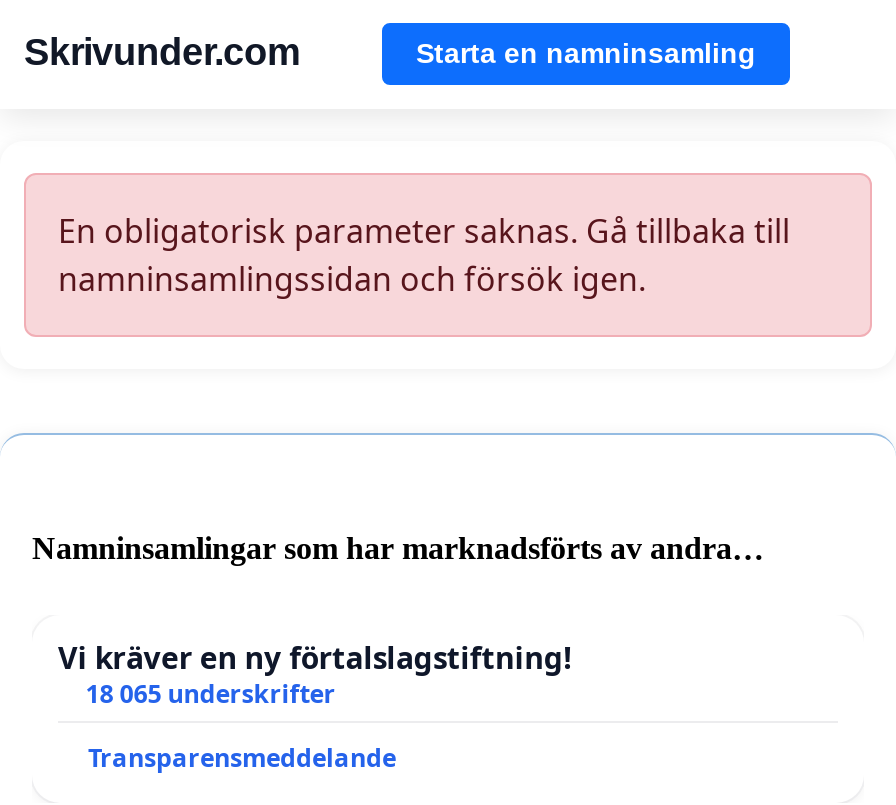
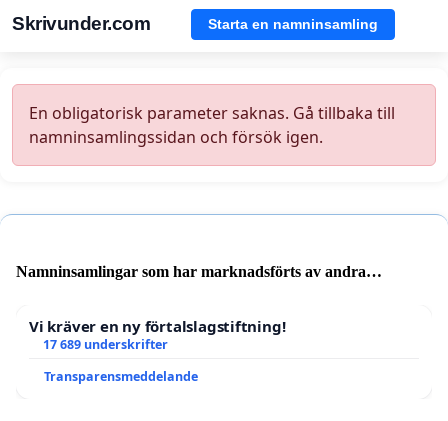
- 18 065 underskrifter
+ 17 689 underskrifter
